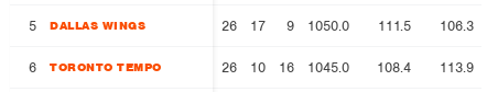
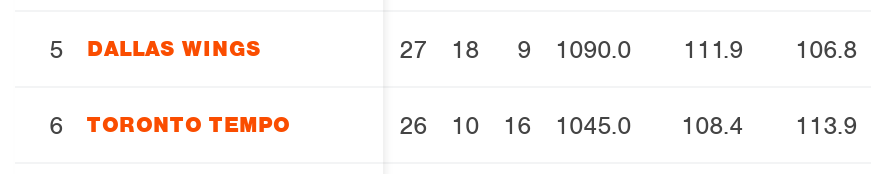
- 26
+ 27

- 17
+ 18

- 1050.0
+ 1090.0

- 111.5
+ 111.9

- 106.3
+ 106.8
